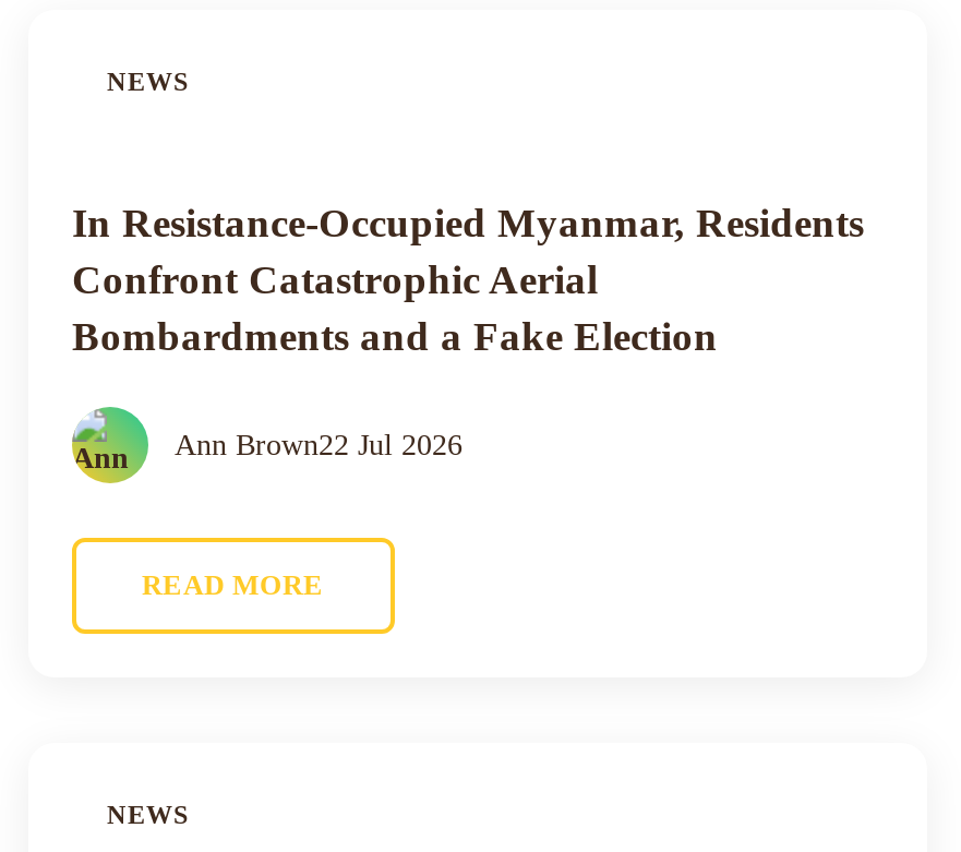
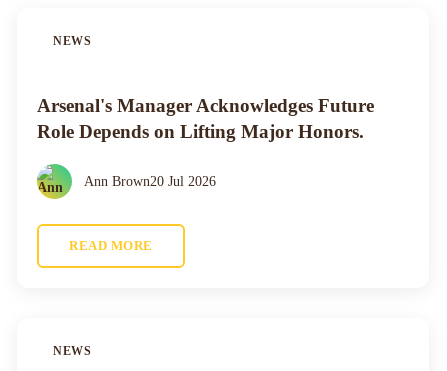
- In Resistance-Occupied Myanmar, Residents
- Confront Catastrophic Aerial
- Bombardments and a Fake Election
+ Arsenal's Manager Acknowledges Future
+ Role Depends on Lifting Major Honors.

- Ann Brown22 Jul 2026
+ Ann Brown20 Jul 2026
